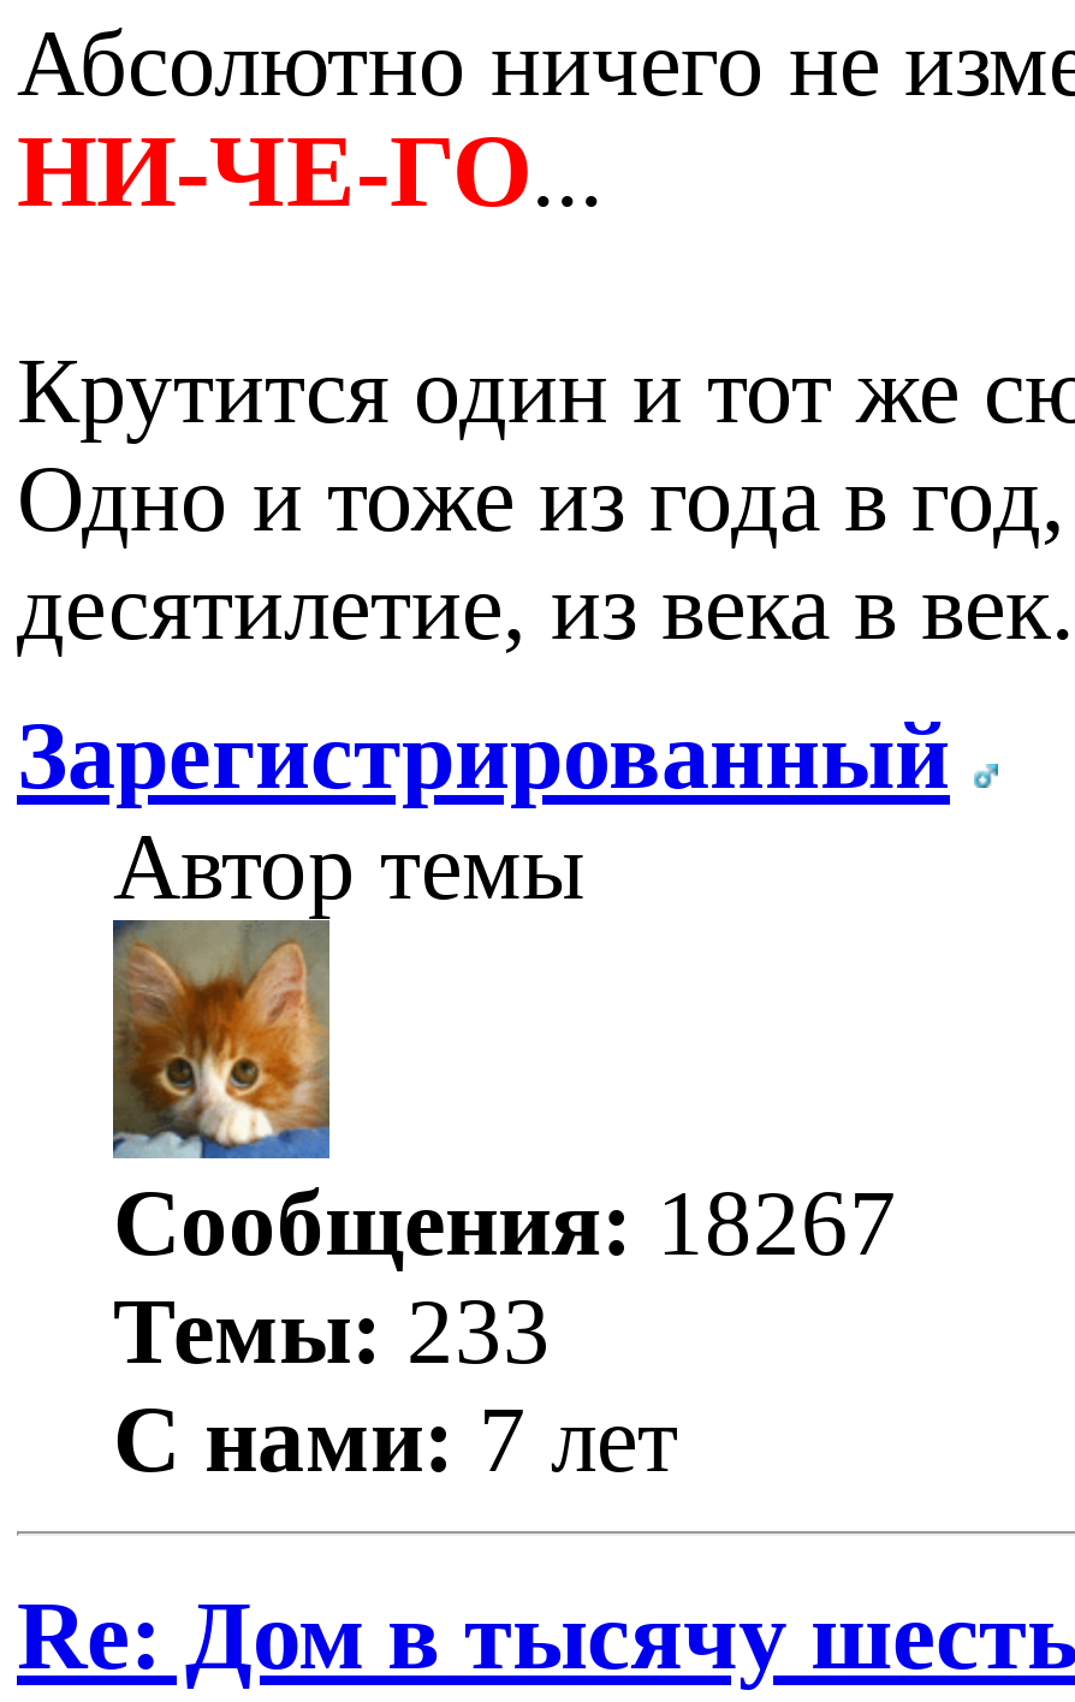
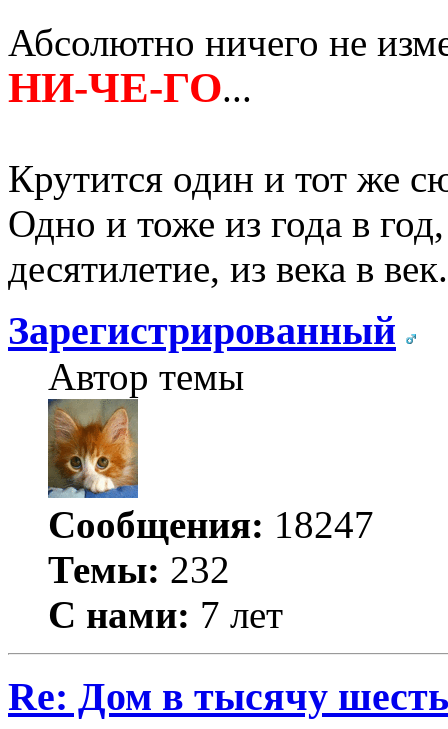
- Сообщения: 18267
+ Сообщения: 18247

- Темы: 233
+ Темы: 232
